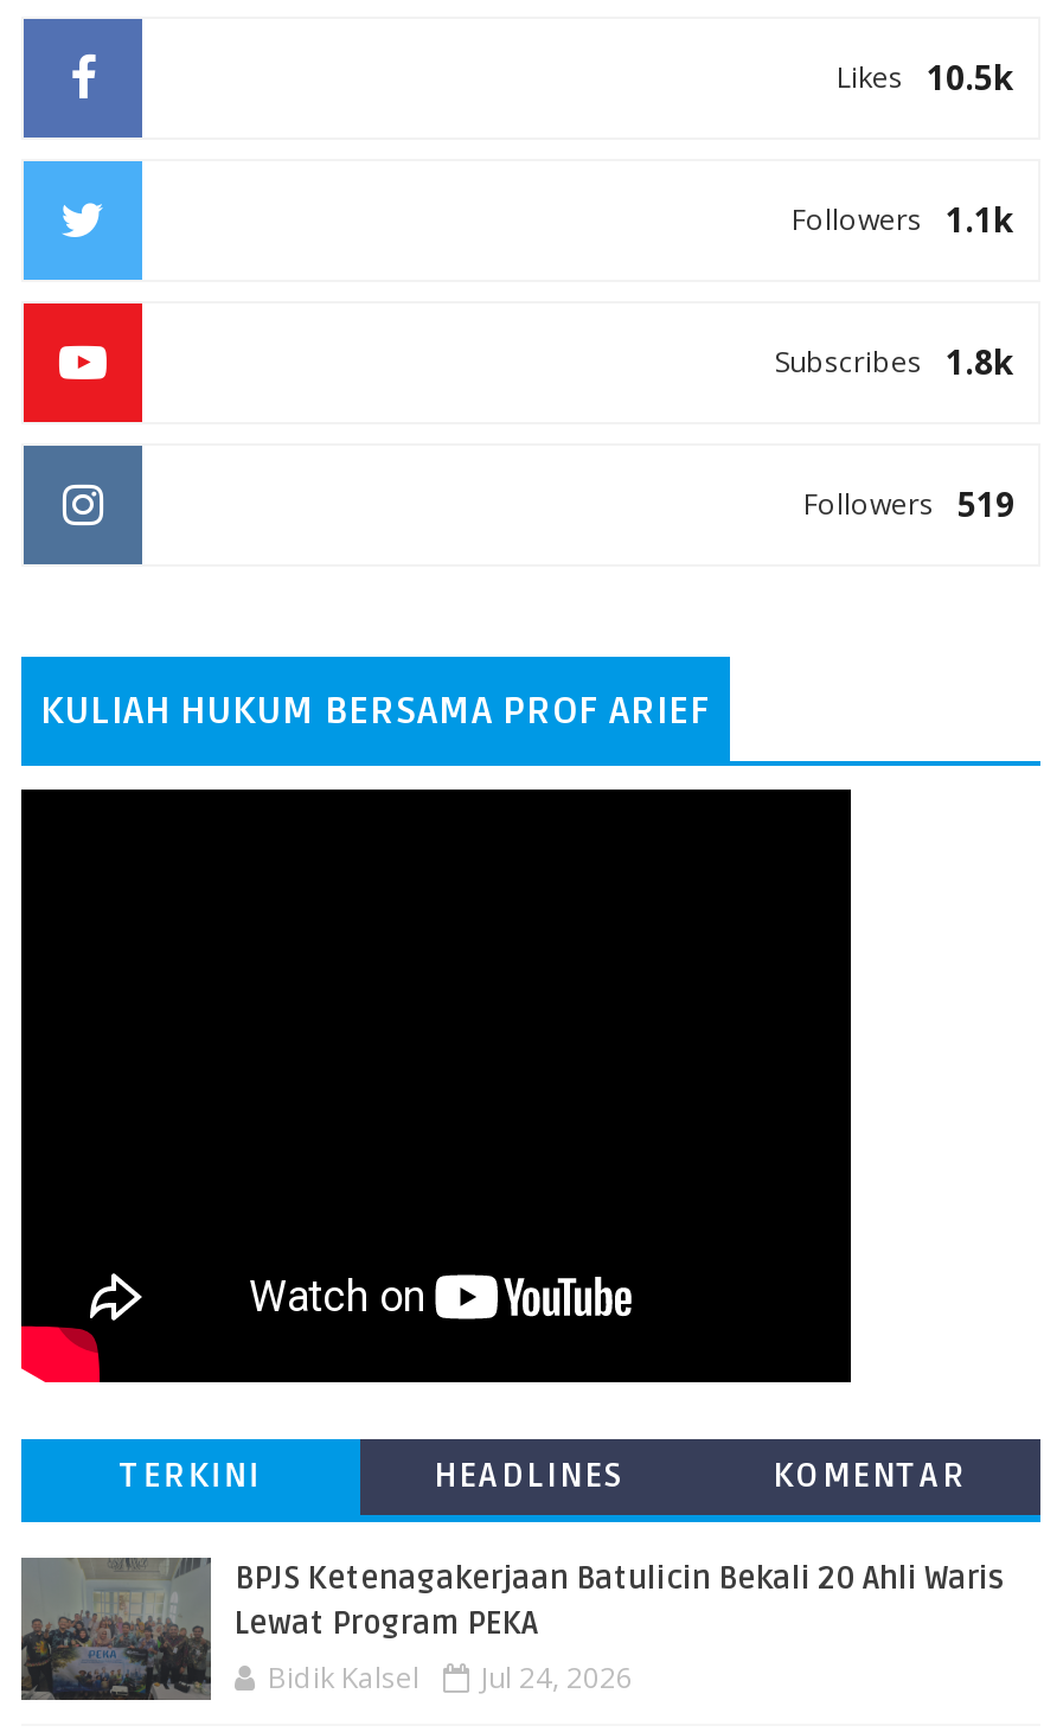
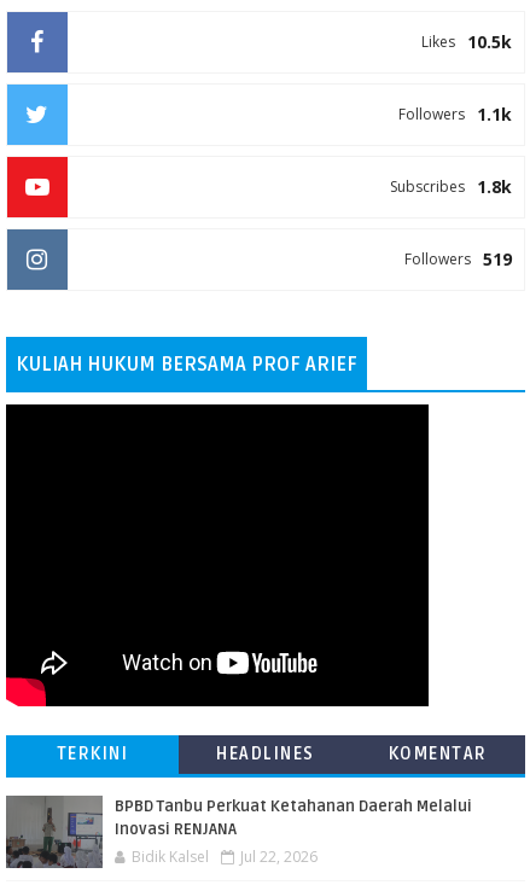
- [image]
- BPJS Ketenagakerjaan Batulicin Bekali 20 Ahli Waris
- Lewat Program PEKA
+ [image]
+ BPBD Tanbu Perkuat Ketahanan Daerah Melalui
+ Inovasi RENJANA

- Bidik Kalsel Jul 24, 2026
+ Bidik Kalsel Jul 22, 2026
